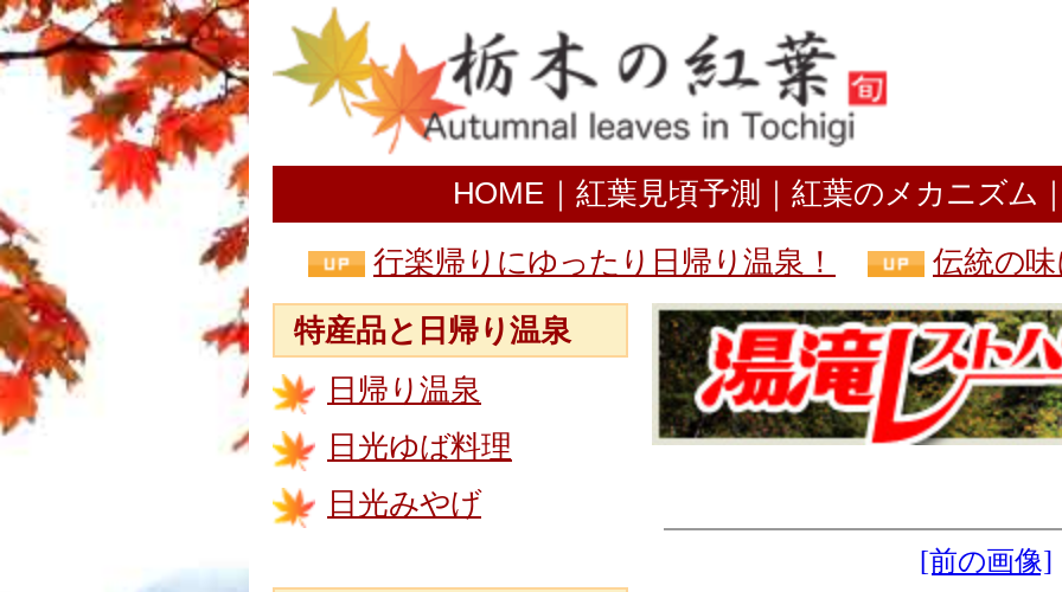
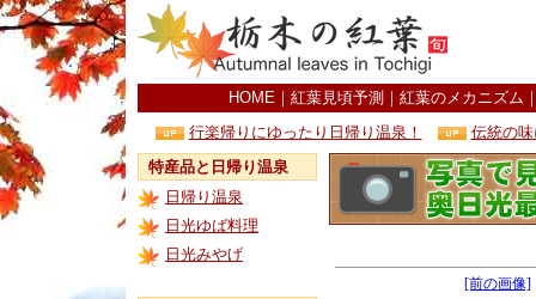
- [image]
+ [image]
